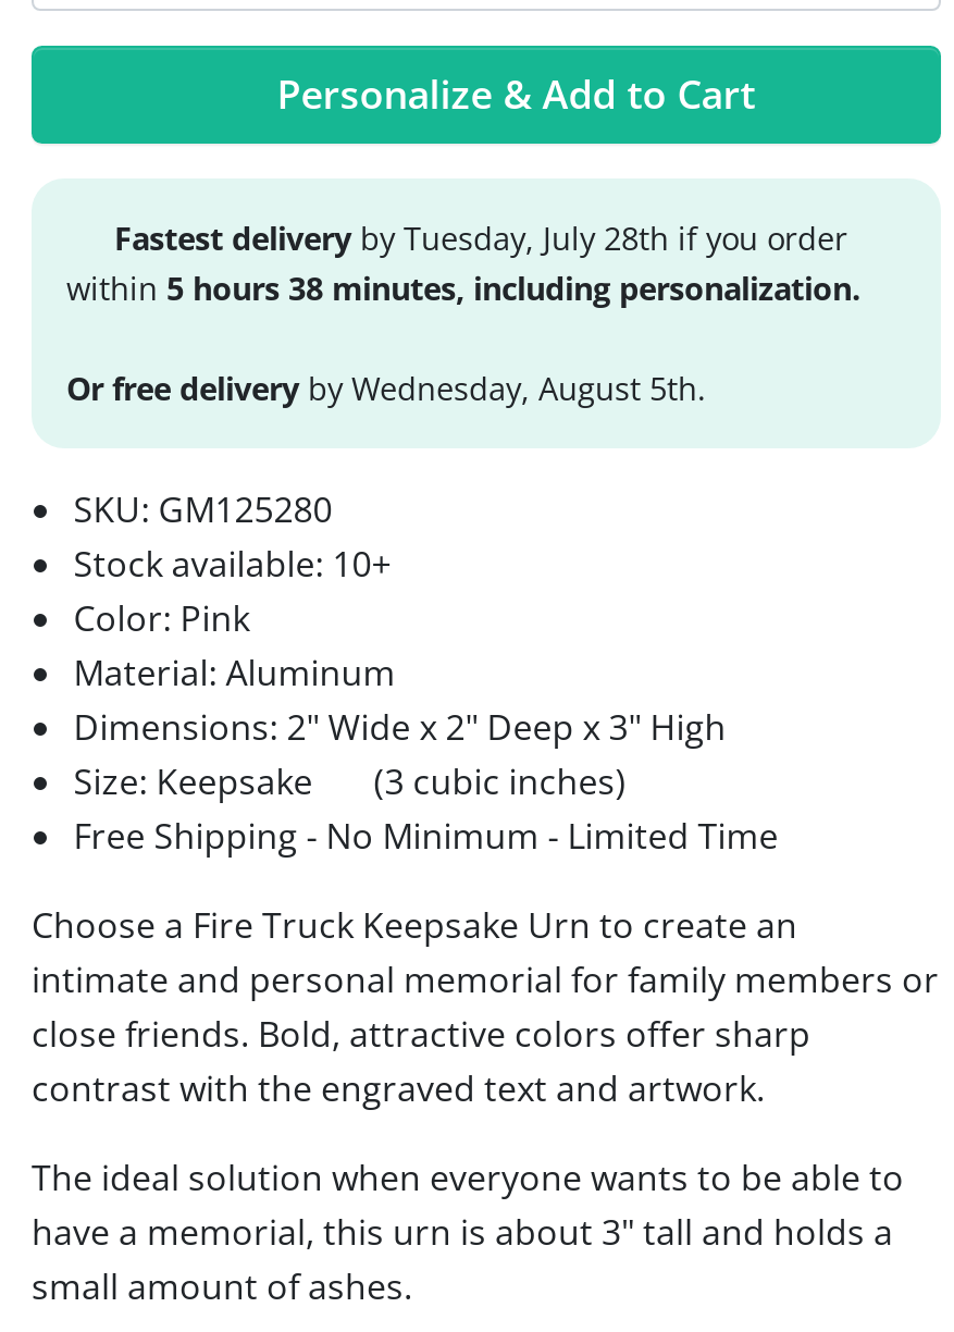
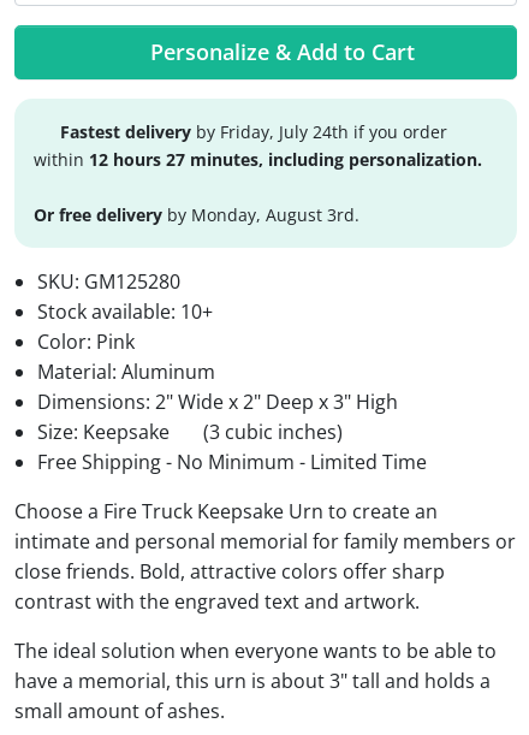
- Fastest delivery by Tuesday, July 28th if you order
+ Fastest delivery by Friday, July 24th if you order

- within 5 hours 38 minutes, including personalization.
+ within 12 hours 27 minutes, including personalization.

- Or free delivery by Wednesday, August 5th.
+ Or free delivery by Monday, August 3rd.
